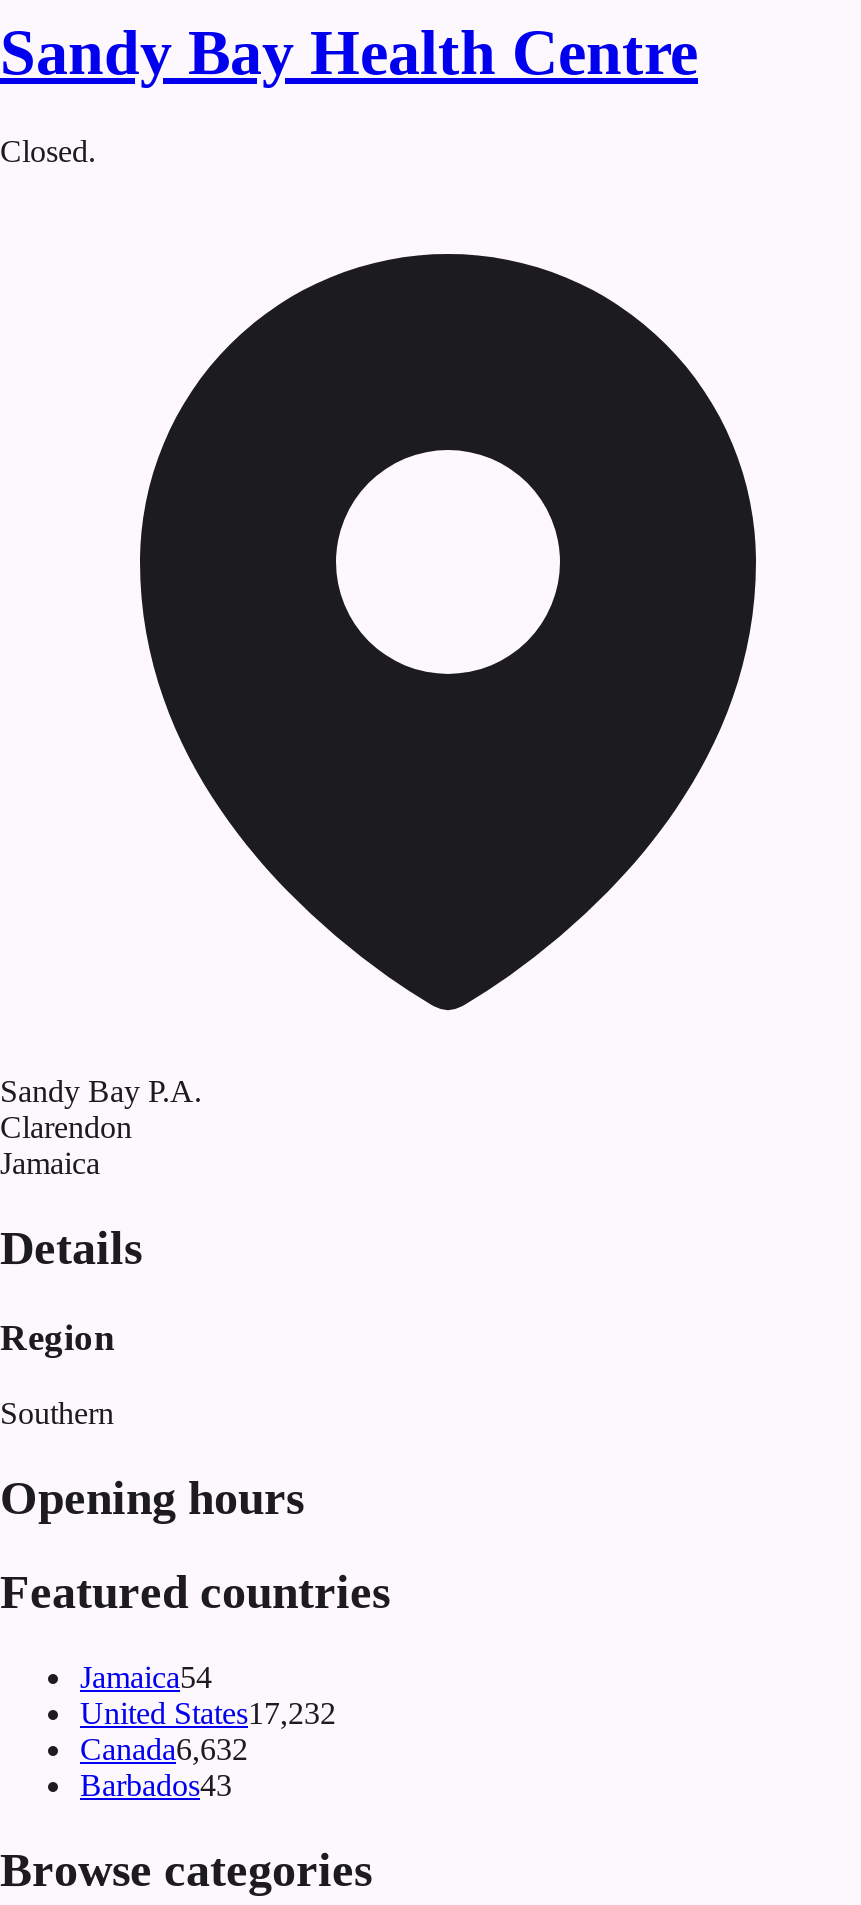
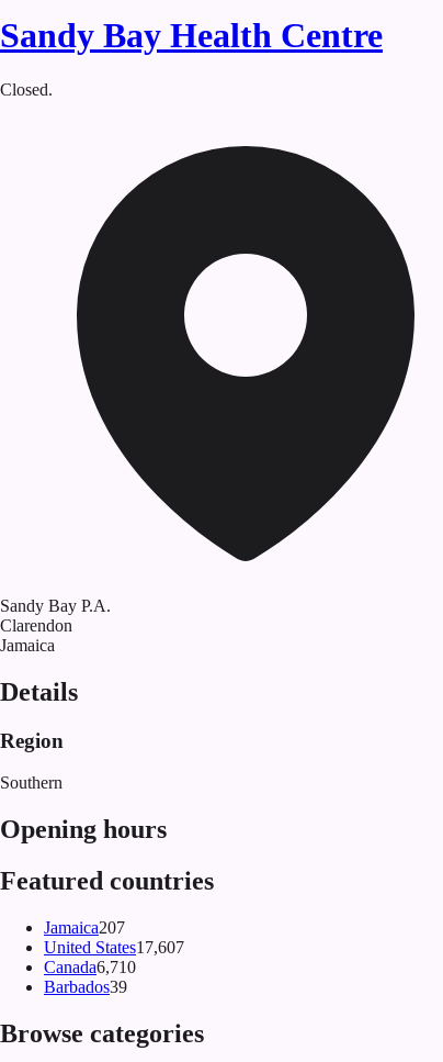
- Jamaica54
+ Jamaica207

- United States17,232
+ United States17,607

- Canada6,632
+ Canada6,710

- Barbados43
+ Barbados39
